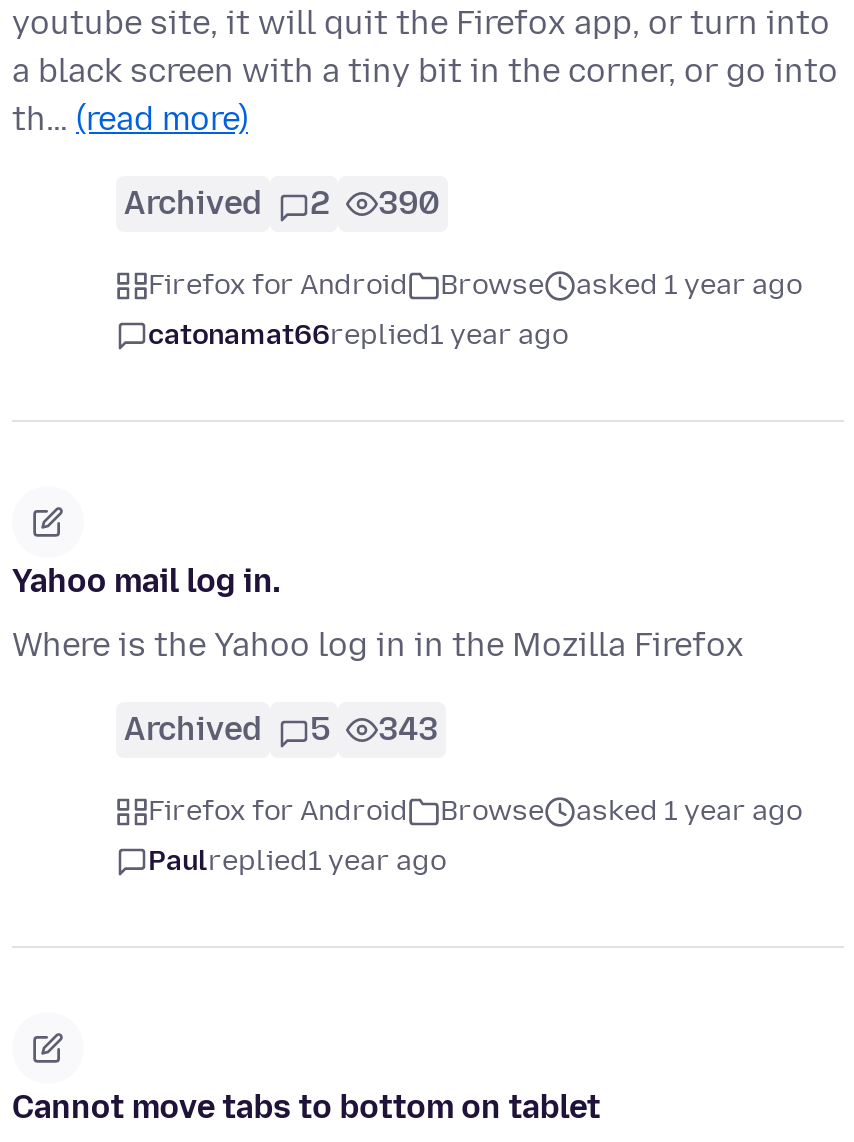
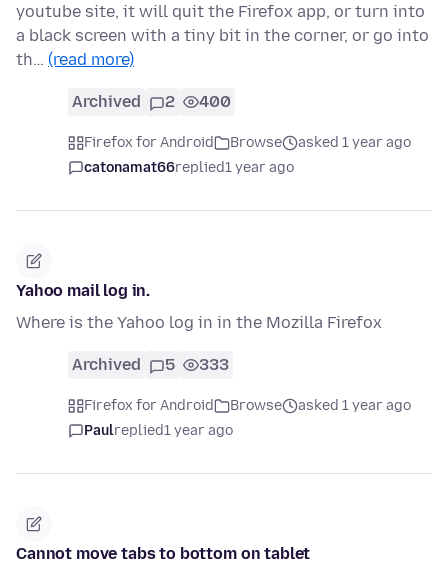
- Archived 2 390
+ Archived 2 400

- Archived 5 343
+ Archived 5 333
